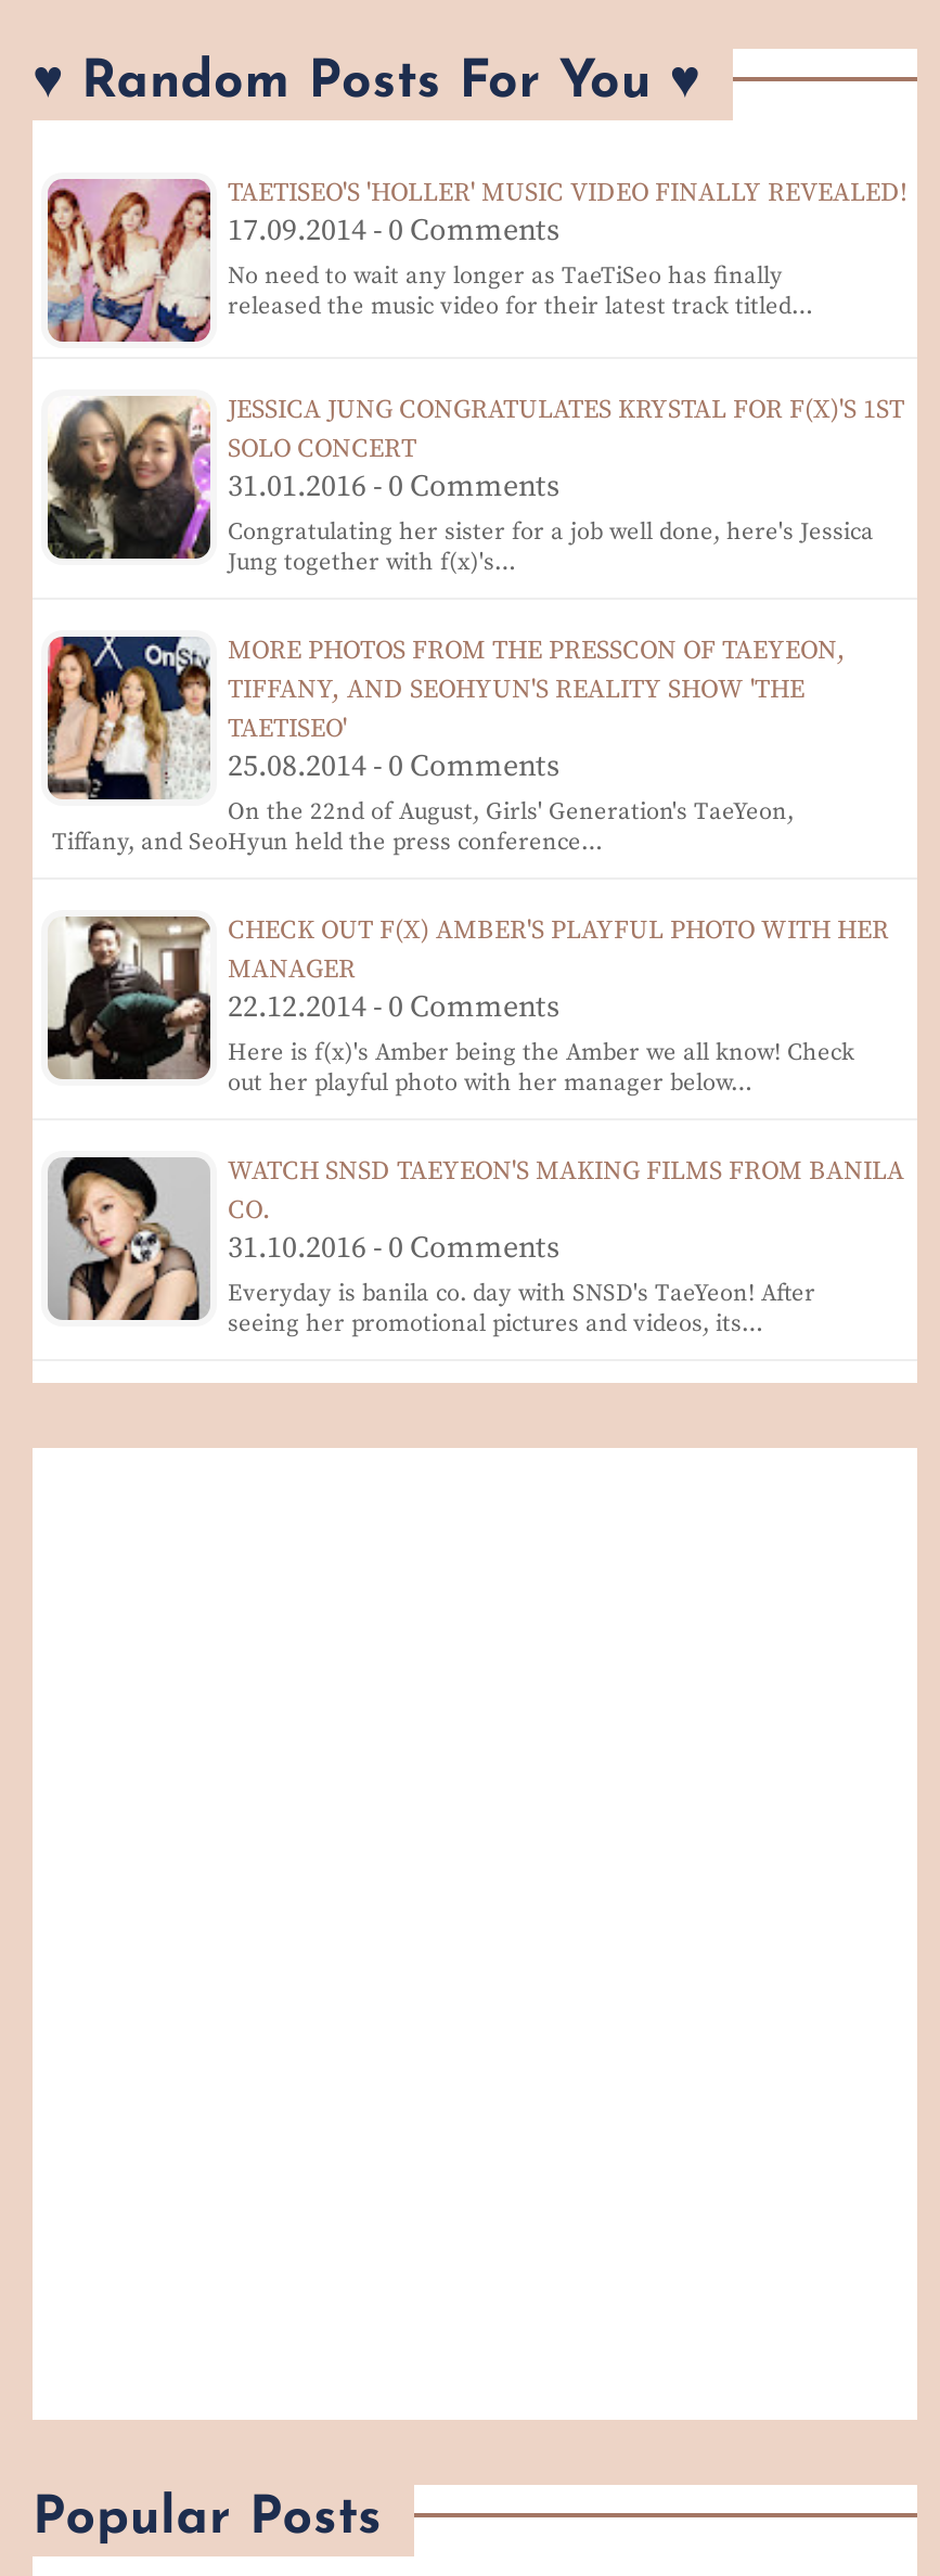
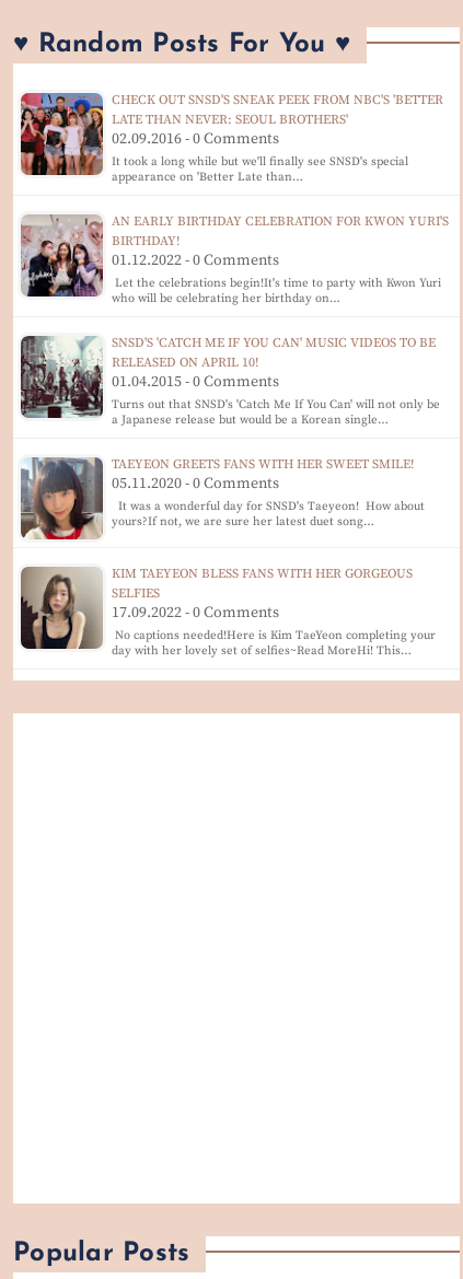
- [image]
- TAETISEO'S 'HOLLER' MUSIC VIDEO FINALLY REVEALED!
- 17.09.2014 - 0 Comments
- No need to wait any longer as TaeTiSeo has finally
- released the music video for their latest track titled…
+ [image]
+ CHECK OUT SNSD'S SNEAK PEEK FROM NBC'S 'BETTER
+ LATE THAN NEVER: SEOUL BROTHERS'
+ 02.09.2016 - 0 Comments
+ It took a long while but we'll finally see SNSD's special
+ appearance on 'Better Late than…

- [image]
- JESSICA JUNG CONGRATULATES KRYSTAL FOR F(X)'S 1ST
- SOLO CONCERT
- 31.01.2016 - 0 Comments
- Congratulating her sister for a job well done, here's Jessica
- Jung together with f(x)'s…
+ [image]
+ AN EARLY BIRTHDAY CELEBRATION FOR KWON YURI'S
+ BIRTHDAY!
+ 01.12.2022 - 0 Comments
+ Let the celebrations begin!It's time to party with Kwon Yuri
+ who will be celebrating her birthday on…

- [image]
- MORE PHOTOS FROM THE PRESSCON OF TAEYEON,
- TIFFANY, AND SEOHYUN'S REALITY SHOW 'THE
- TAETISEO'
- 25.08.2014 - 0 Comments
- On the 22nd of August, Girls' Generation's TaeYeon,
- Tiffany, and SeoHyun held the press conference…
+ [image]
+ SNSD'S 'CATCH ME IF YOU CAN' MUSIC VIDEOS TO BE
+ RELEASED ON APRIL 10!
+ 01.04.2015 - 0 Comments
+ Turns out that SNSD's 'Catch Me If You Can' will not only be
+ a Japanese release but would be a Korean single…

- [image]
- CHECK OUT F(X) AMBER'S PLAYFUL PHOTO WITH HER
- MANAGER
- 22.12.2014 - 0 Comments
- Here is f(x)'s Amber being the Amber we all know! Check
- out her playful photo with her manager below…
+ [image]
+ TAEYEON GREETS FANS WITH HER SWEET SMILE!
+ 05.11.2020 - 0 Comments
+ It was a wonderful day for SNSD's Taeyeon! How about
+ yours?If not, we are sure her latest duet song…

- [image]
- WATCH SNSD TAEYEON'S MAKING FILMS FROM BANILA
- CO.
- 31.10.2016 - 0 Comments
- Everyday is banila co. day with SNSD's TaeYeon! After
- seeing her promotional pictures and videos, its…
+ [image]
+ KIM TAEYEON BLESS FANS WITH HER GORGEOUS
+ SELFIES
+ 17.09.2022 - 0 Comments
+ No captions needed!Here is Kim TaeYeon completing your
+ day with her lovely set of selfies~Read MoreHi! This…
